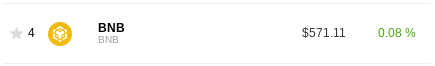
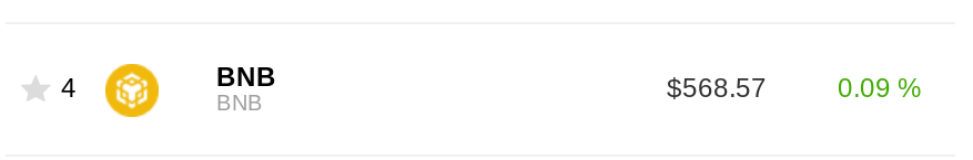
- $571.11
+ $568.57

- 0.08 %
+ 0.09 %
